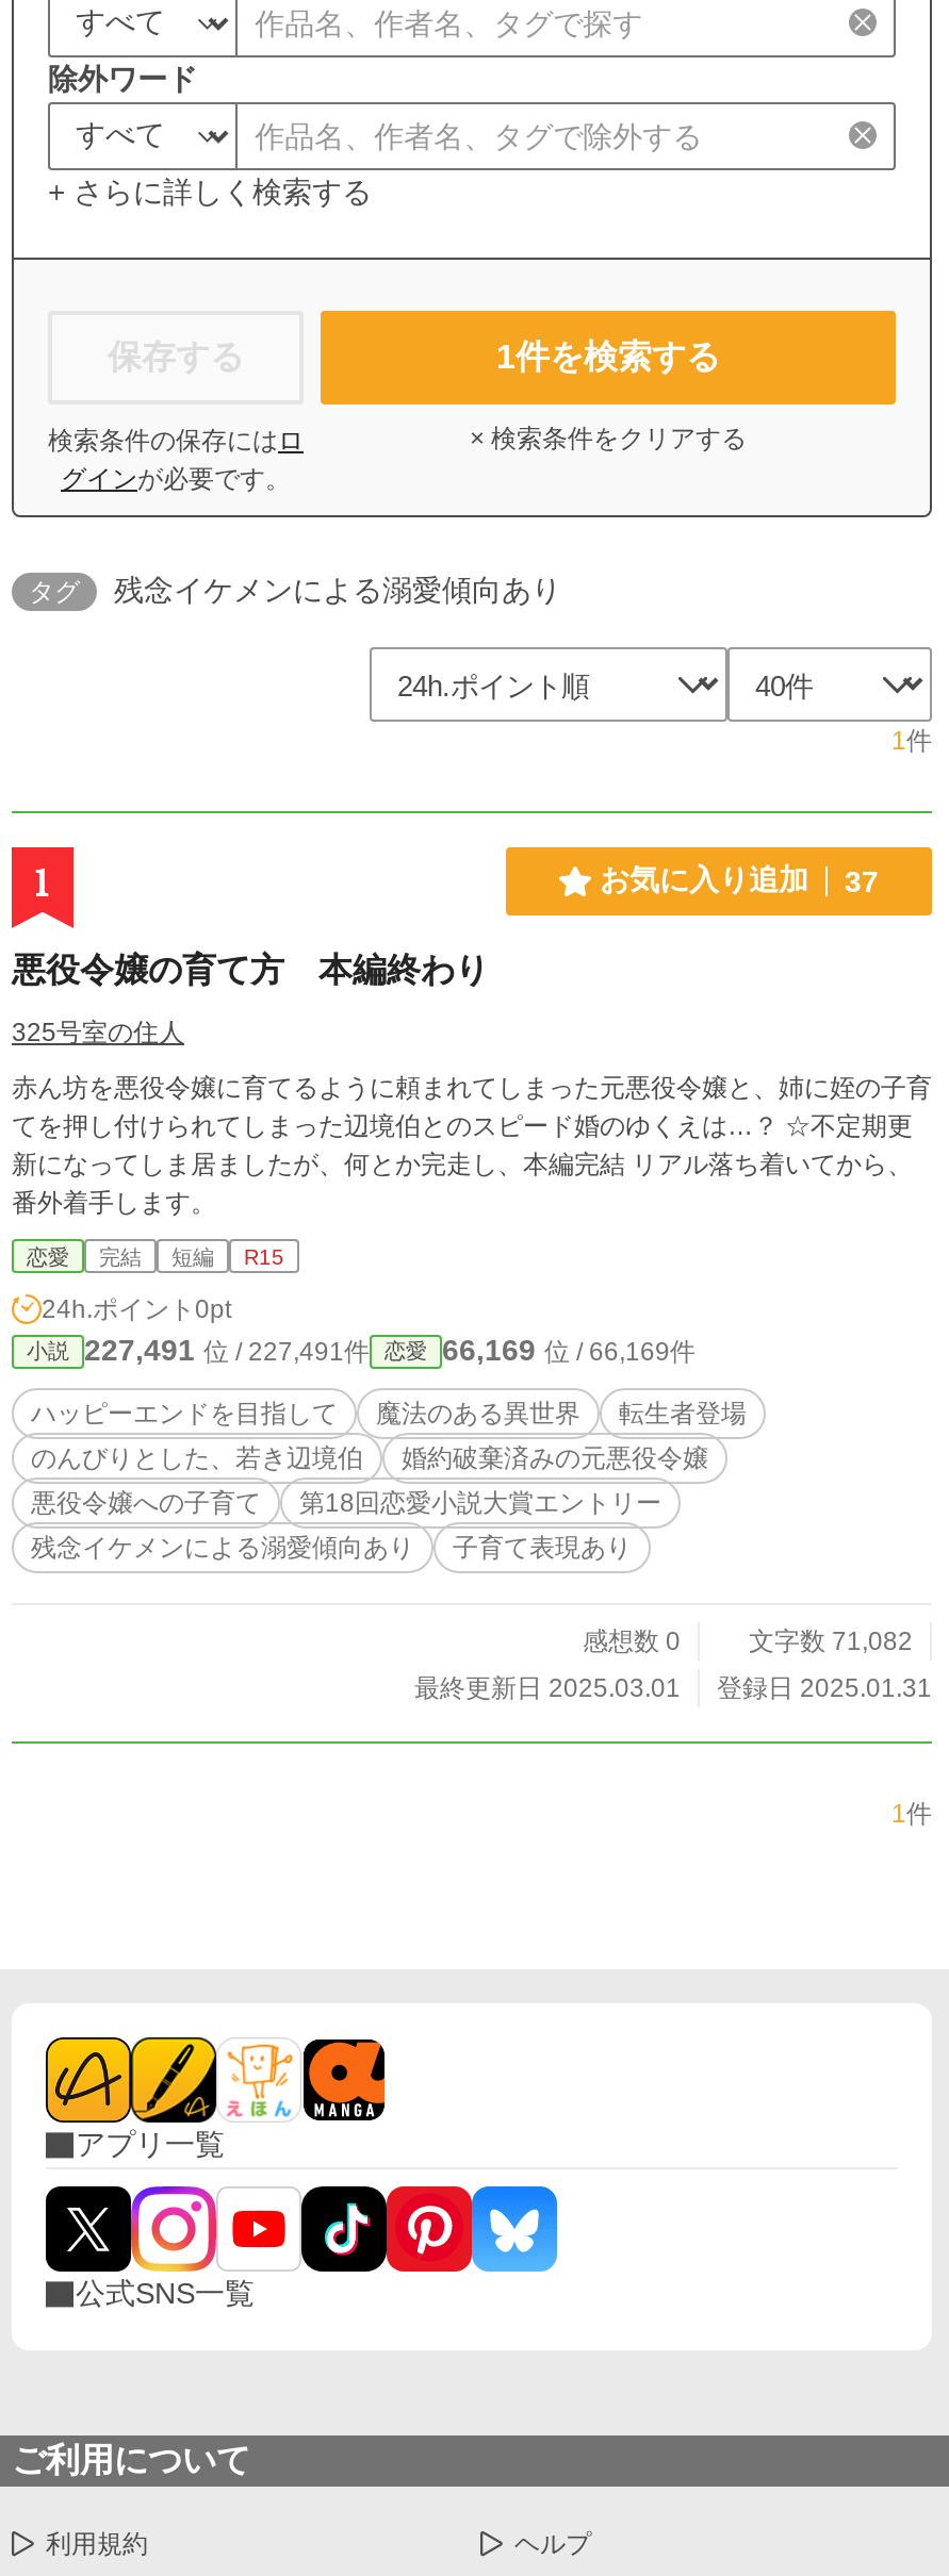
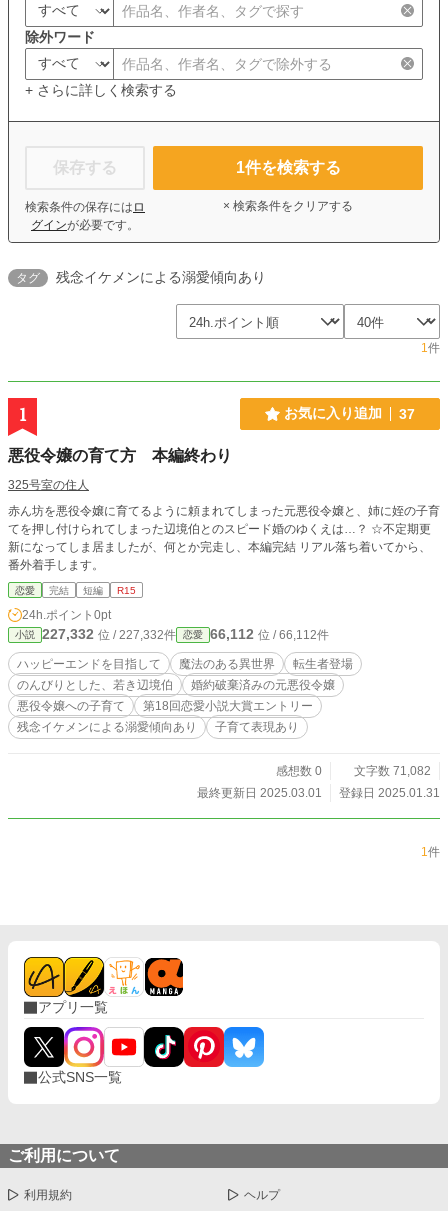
- 227,491位 / 227,491件
+ 227,332位 / 227,332件

- 66,169位 / 66,169件
+ 66,112位 / 66,112件
